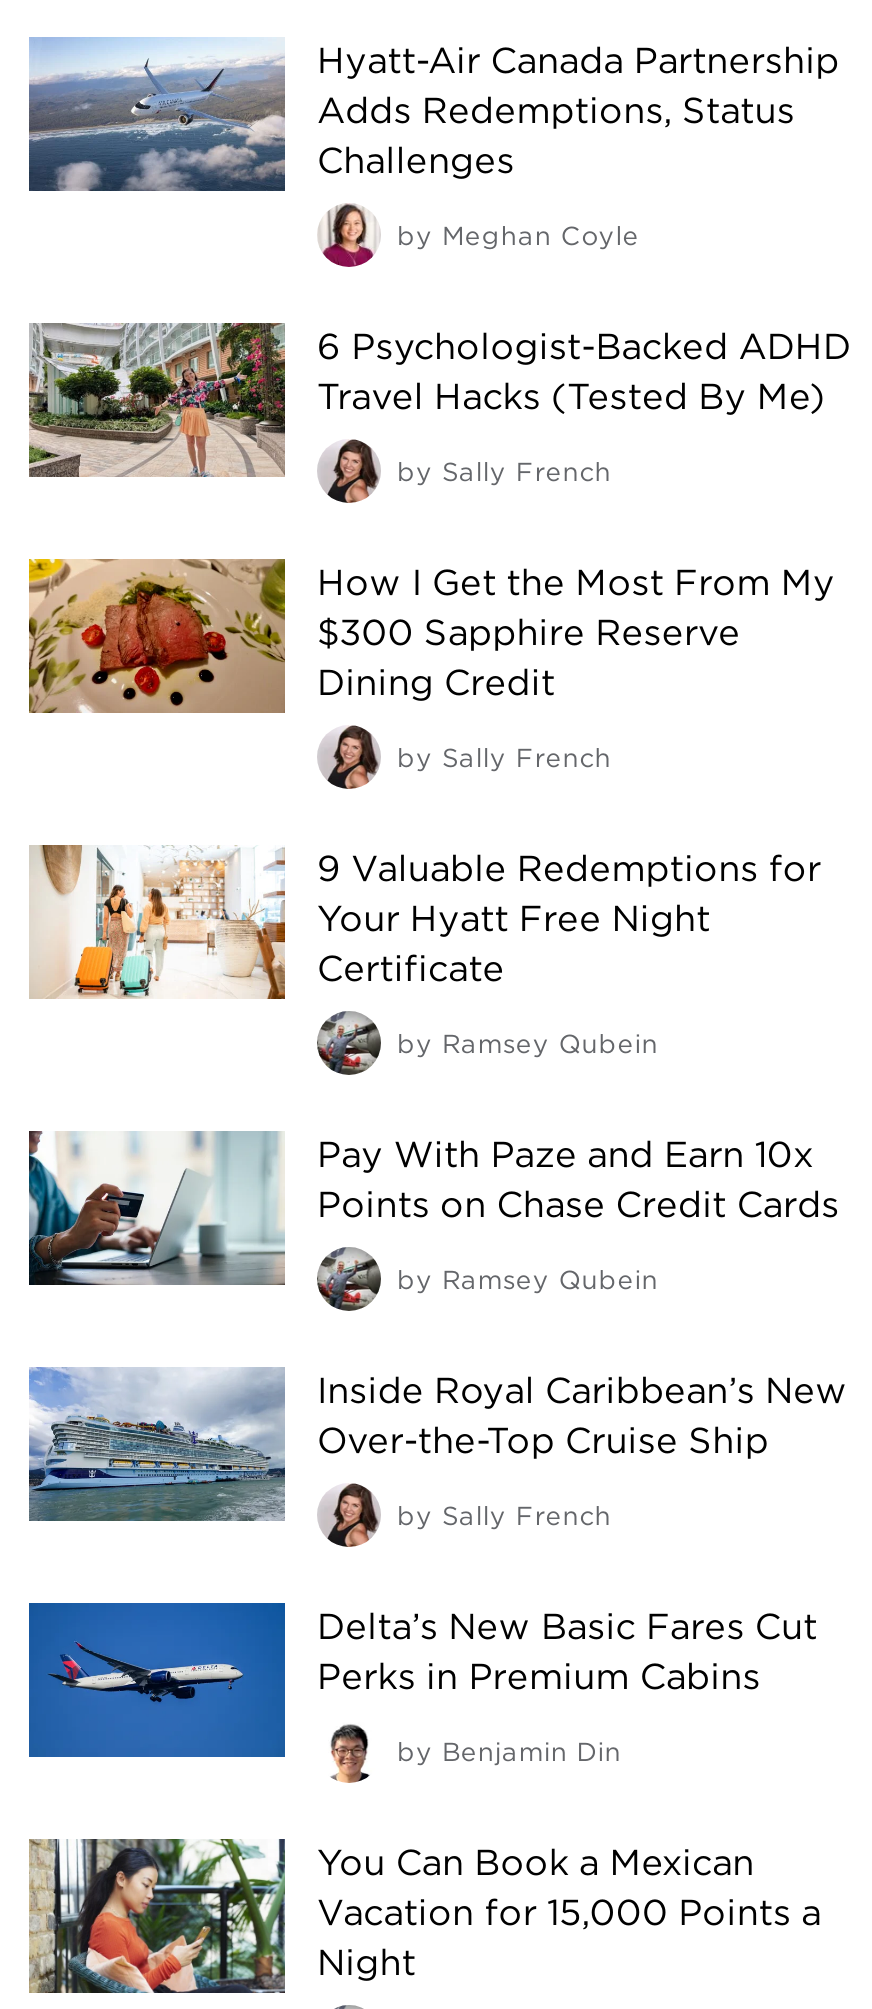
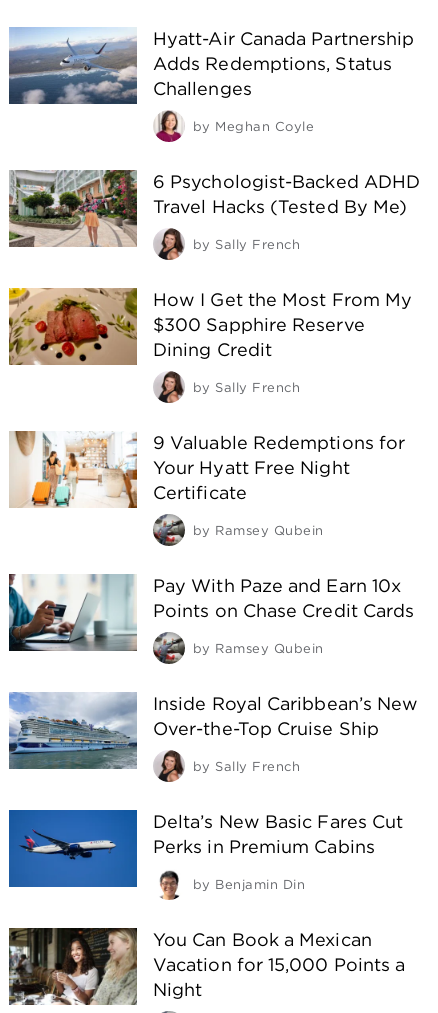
- [image]
+ [image]
